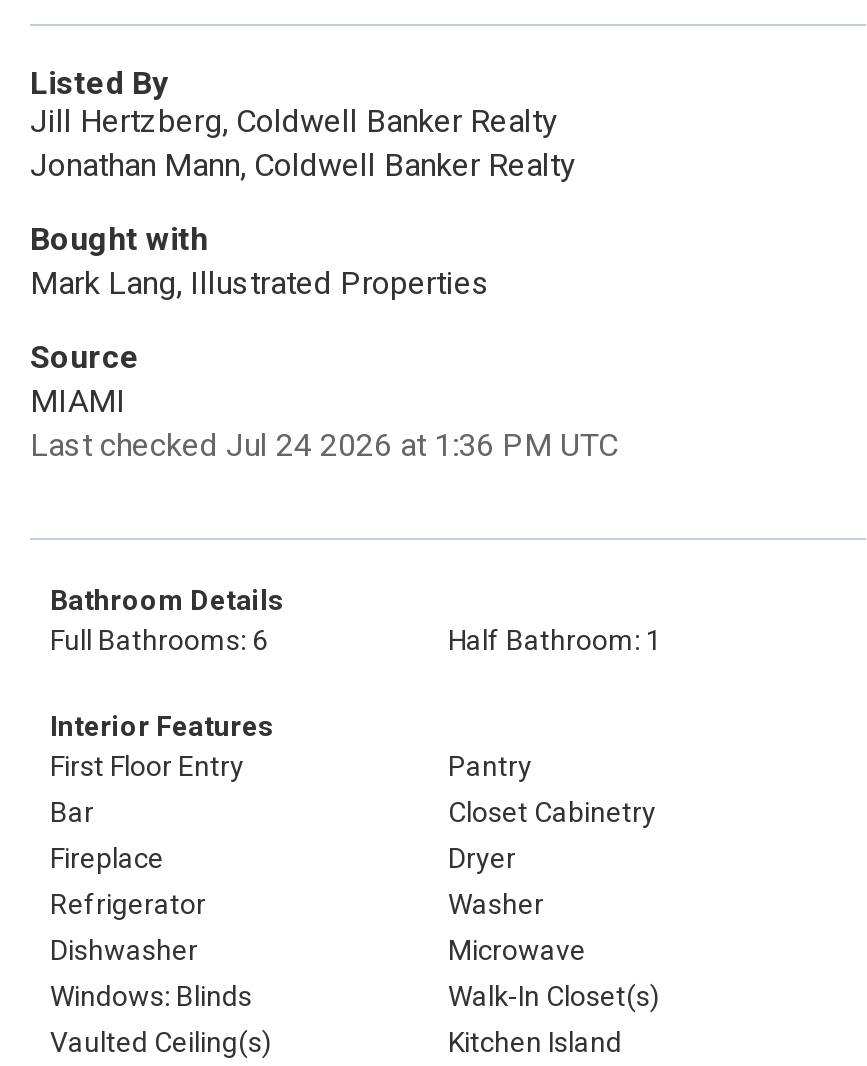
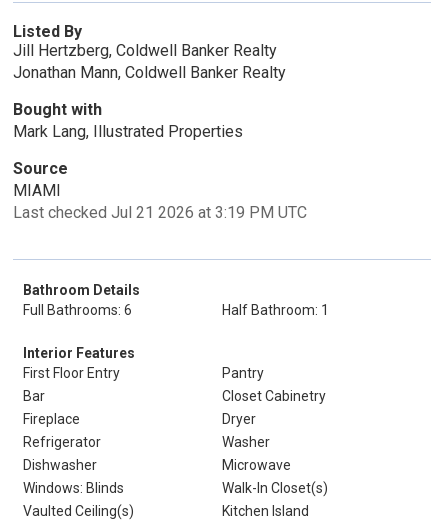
- Last checked Jul 24 2026 at 1:36 PM UTC
+ Last checked Jul 21 2026 at 3:19 PM UTC
